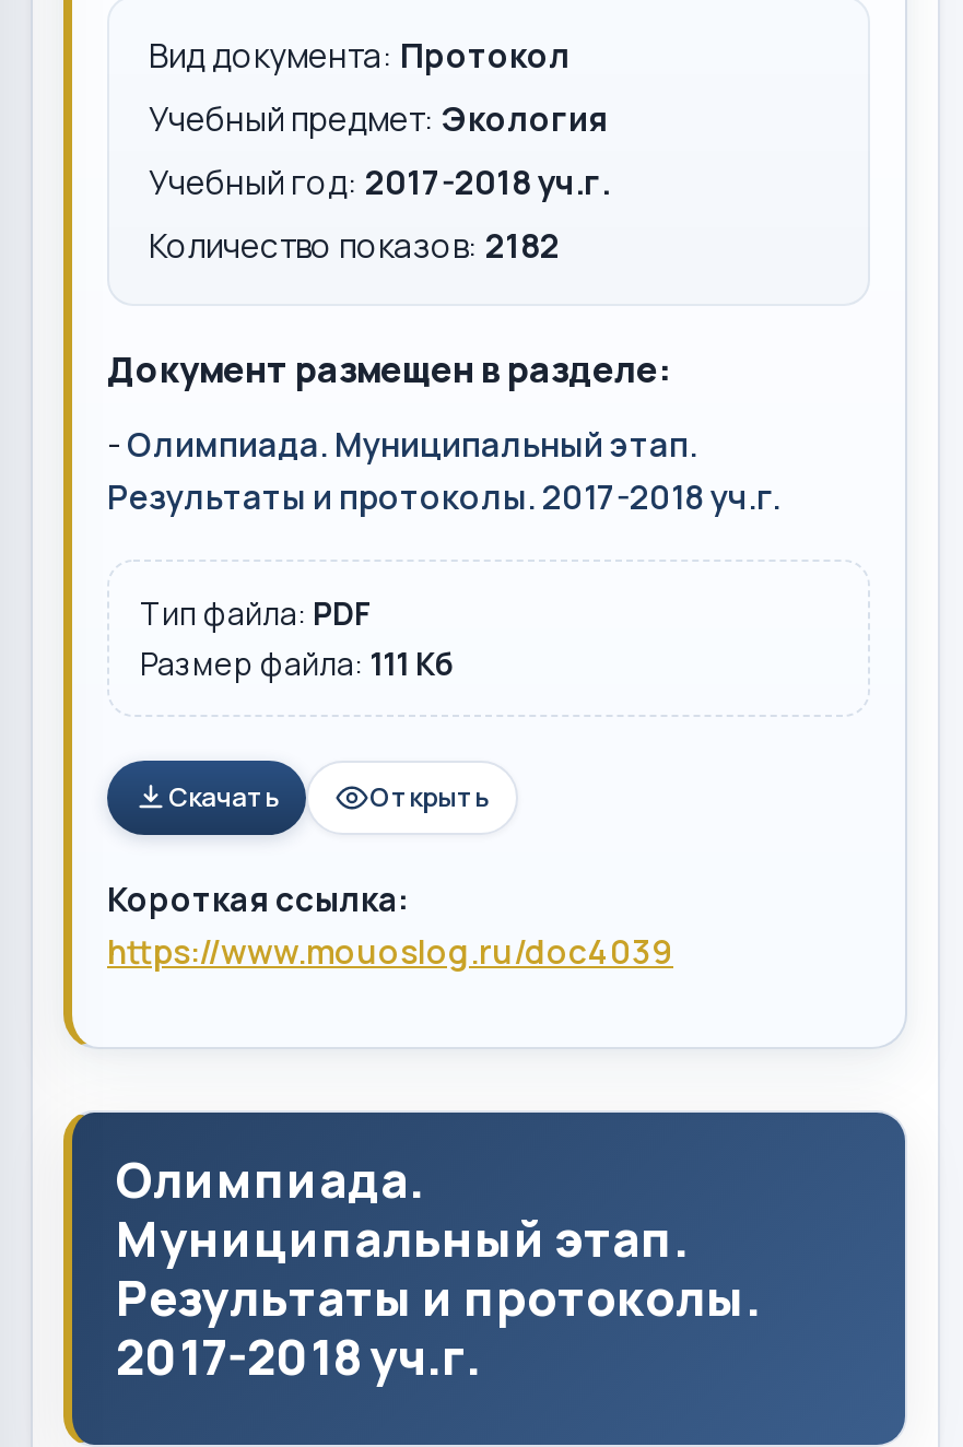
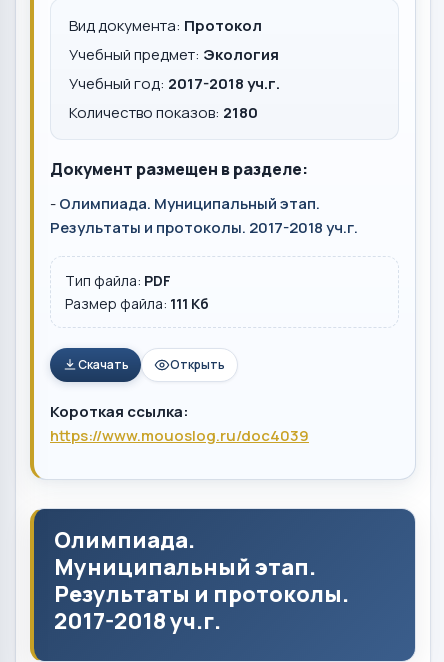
- Количество показов: 2182
+ Количество показов: 2180
